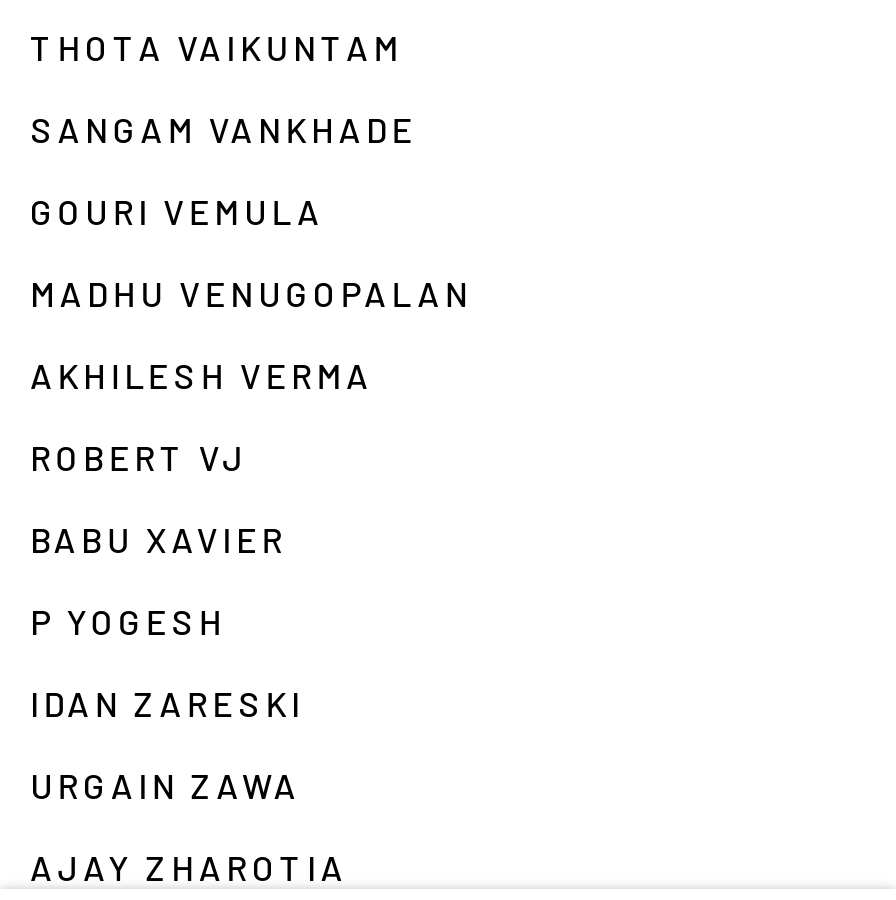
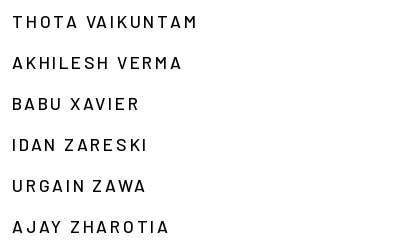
- SANGAM VANKHADE
- GOURI VEMULA
- MADHU VENUGOPALAN

- ROBERT VJ

- P YOGESH
